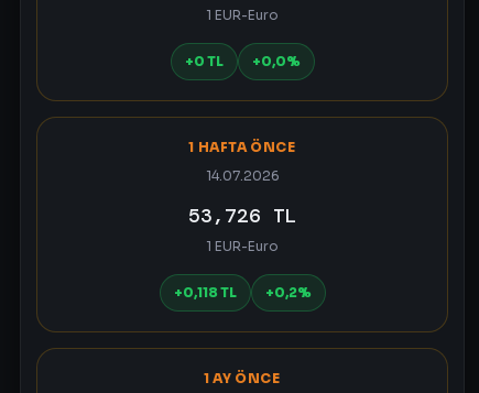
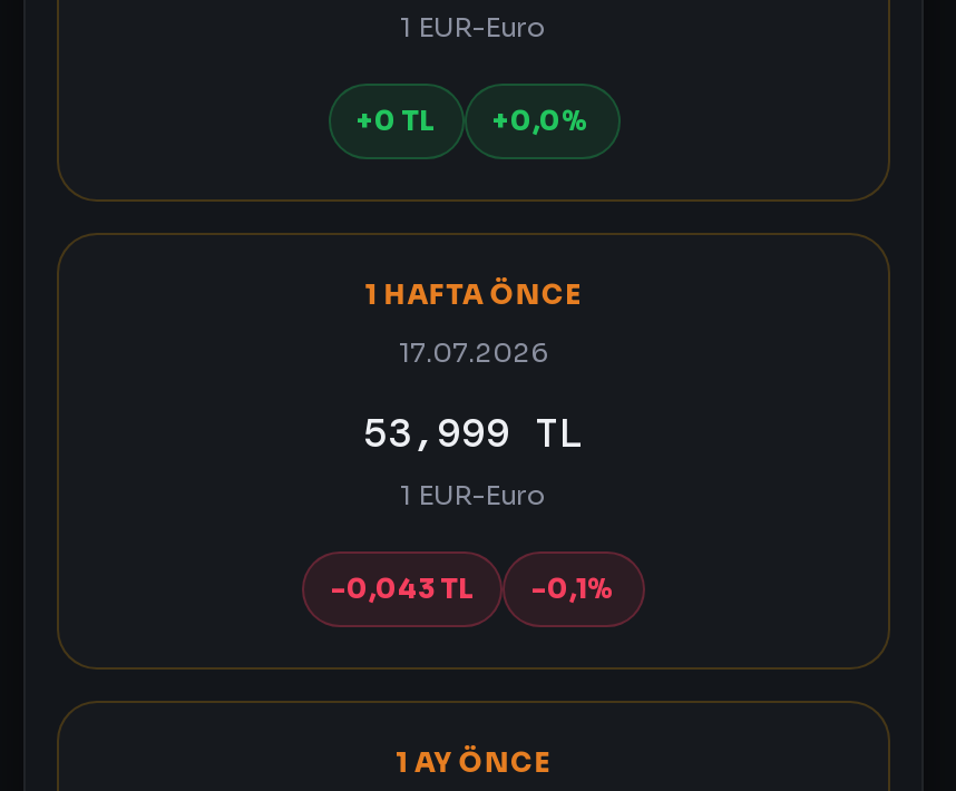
- 14.07.2026
+ 17.07.2026

- 53,726 TL
+ 53,999 TL

- +0,118 TL
+ -0,043 TL

- +0,2%
+ -0,1%
